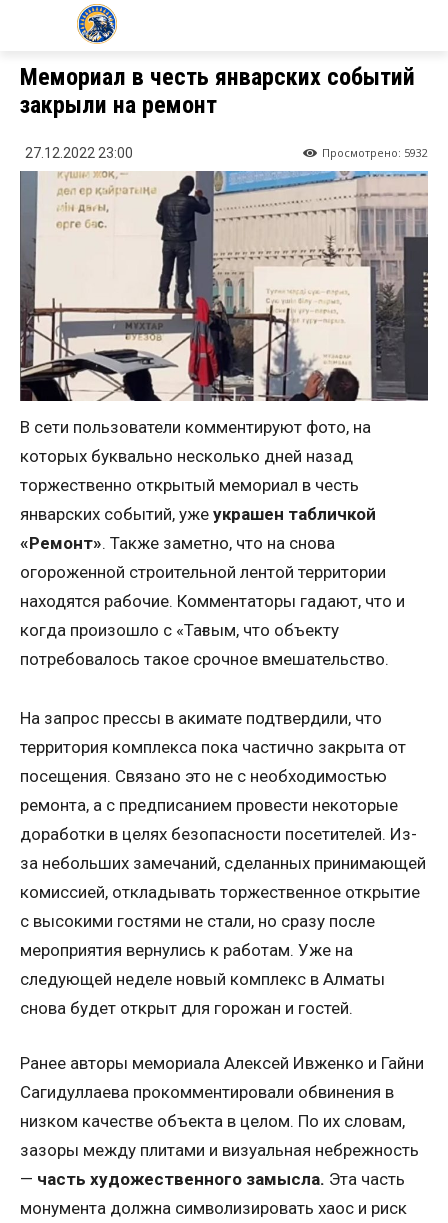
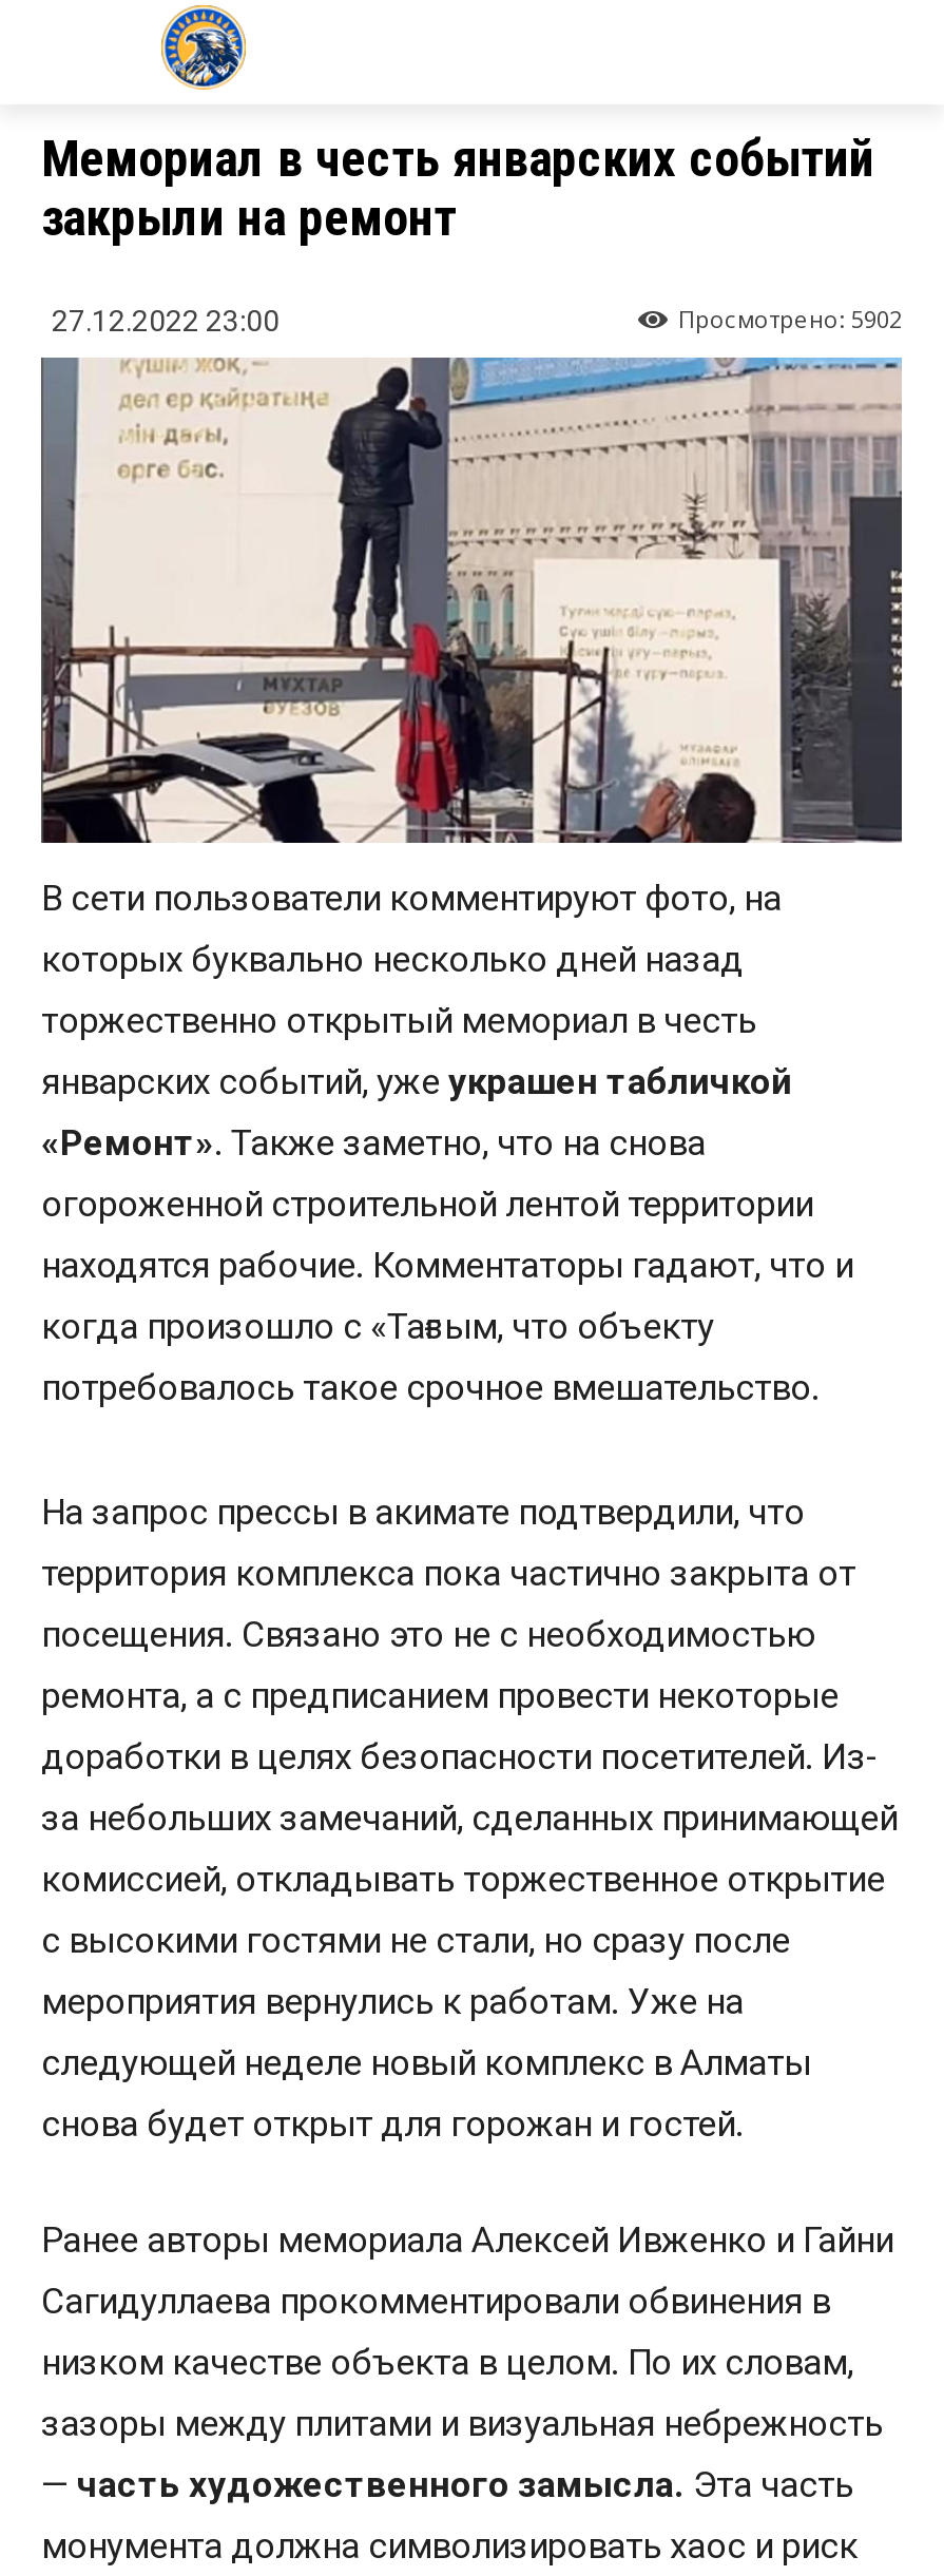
- Просмотрено: 5932
+ Просмотрено: 5902
